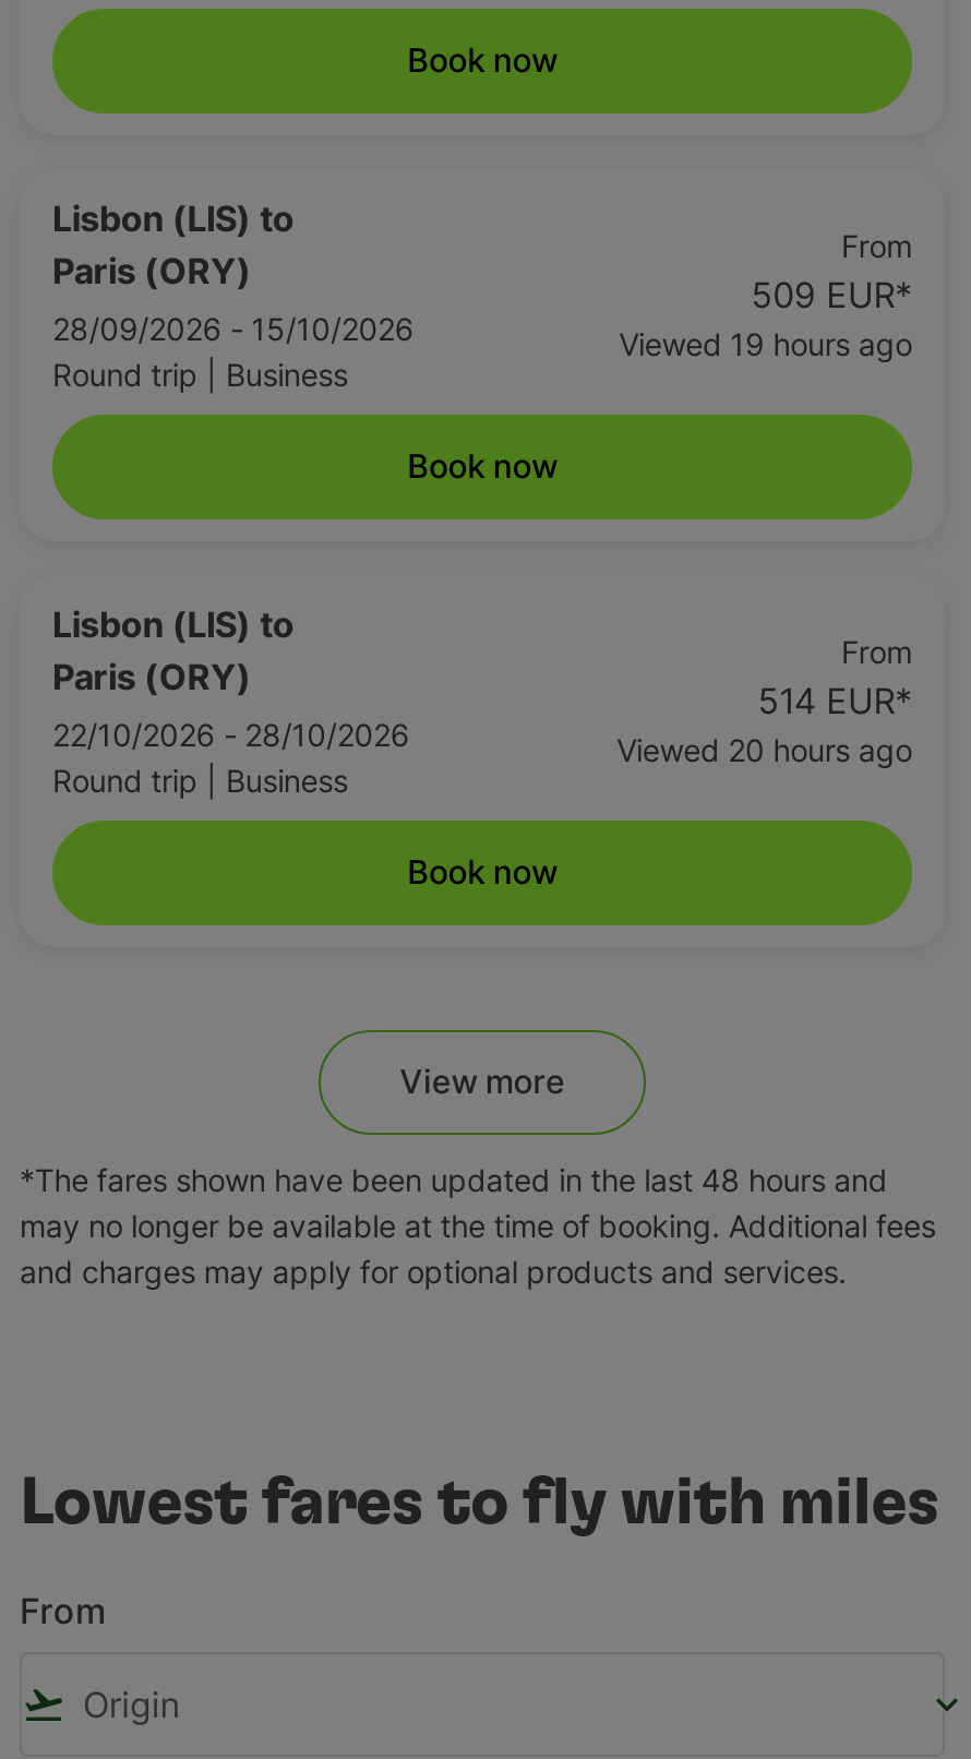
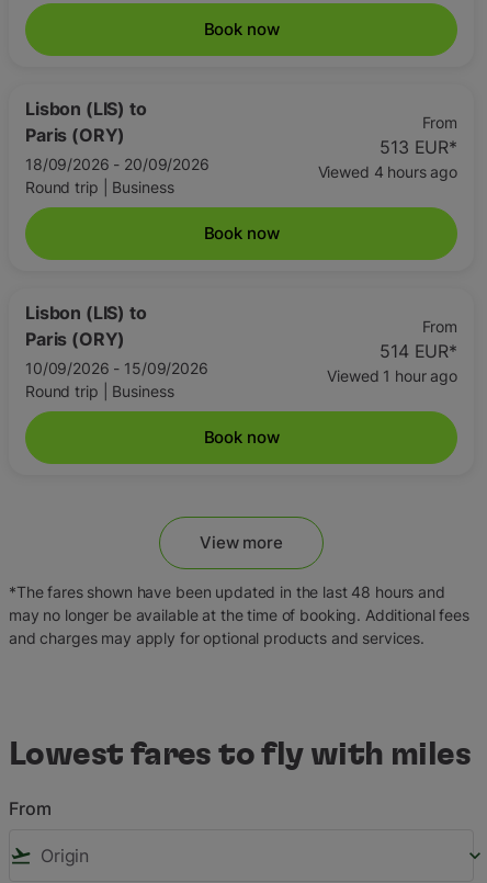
- 509 EUR*
+ 513 EUR*

- 28/09/2026 - 15/10/2026
+ 18/09/2026 - 20/09/2026

- Viewed 19 hours ago
+ Viewed 4 hours ago

- 22/10/2026 - 28/10/2026
+ 10/09/2026 - 15/09/2026

- Viewed 20 hours ago
+ Viewed 1 hour ago
